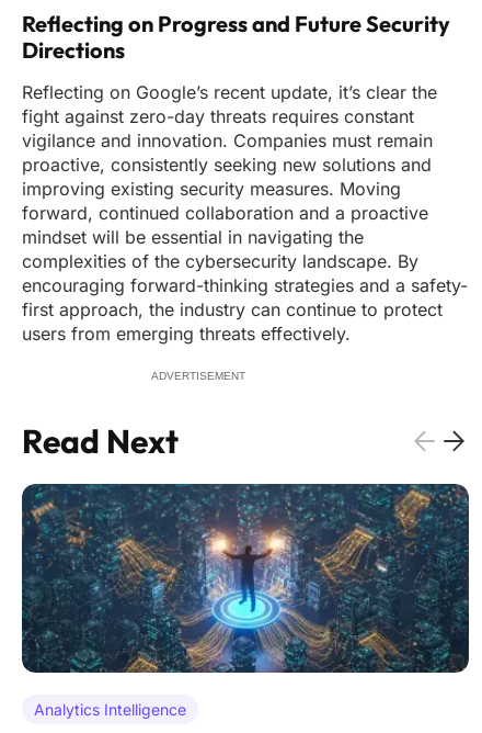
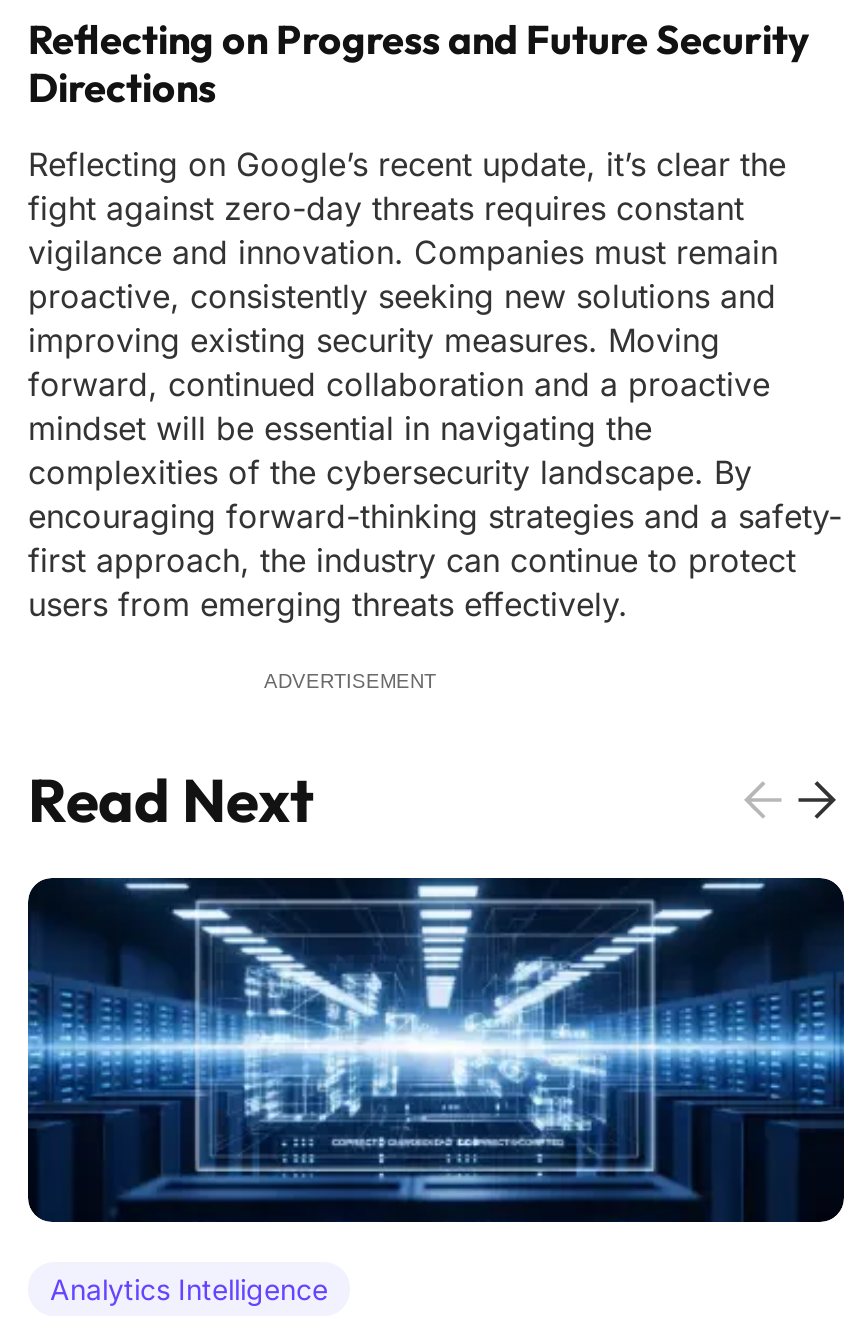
- [image]
+ [image]
